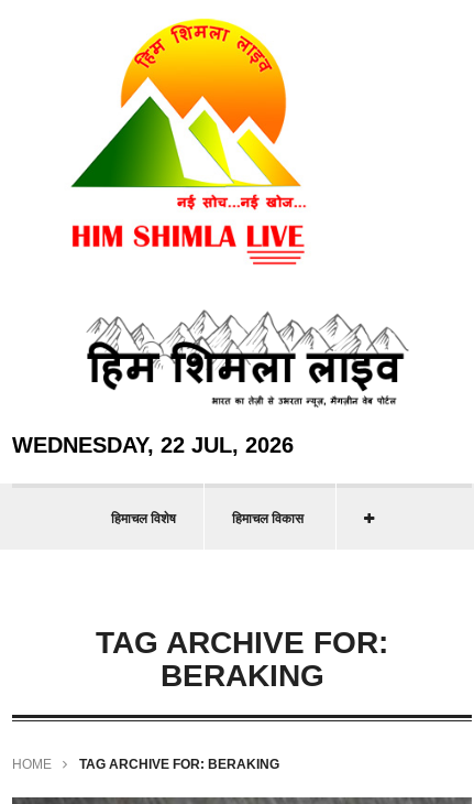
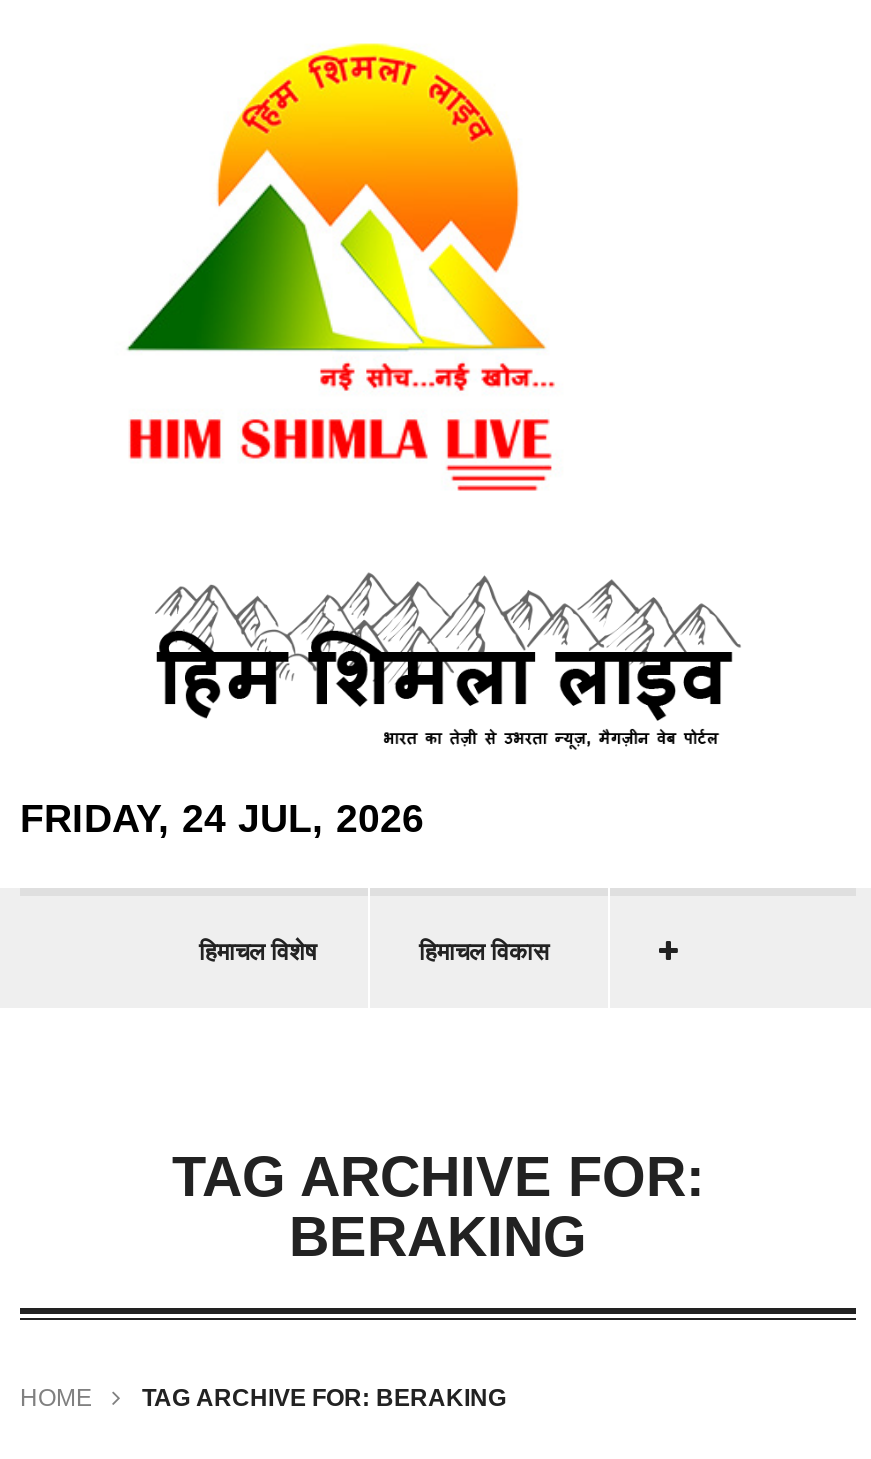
- WEDNESDAY, 22 JUL, 2026
+ FRIDAY, 24 JUL, 2026
